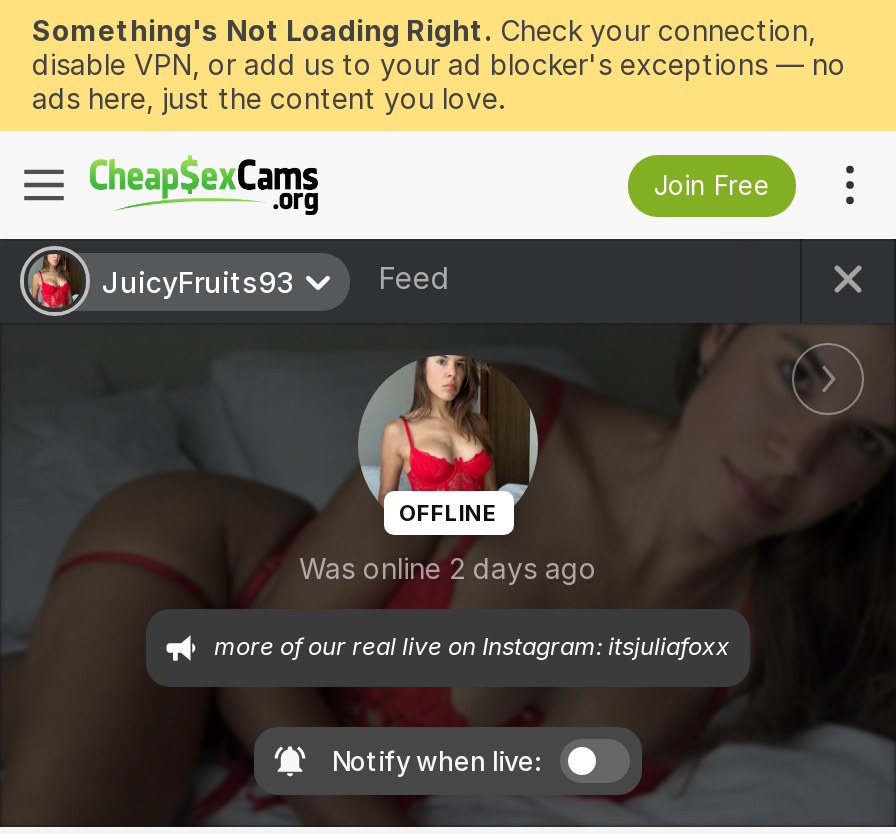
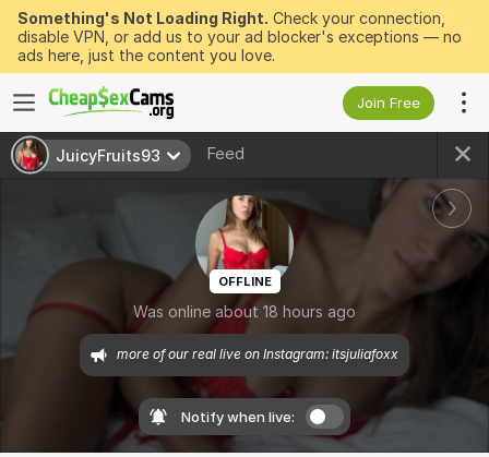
- Was online 2 days ago
+ Was online about 18 hours ago
